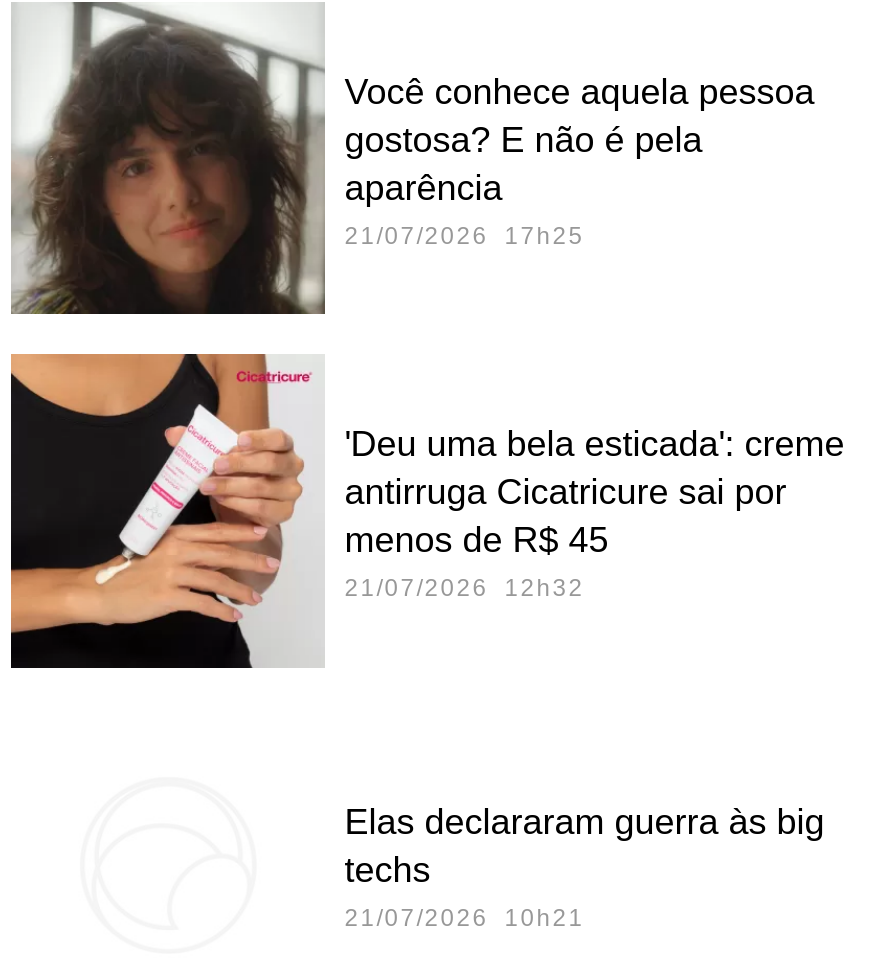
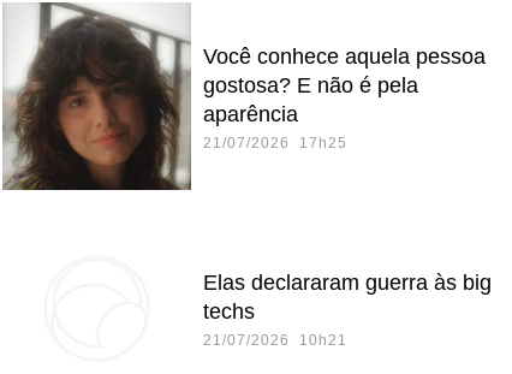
- [image]
- 'Deu uma bela esticada': creme
- antirruga Cicatricure sai por
- menos de R$ 45
- 21/07/2026 12h32
